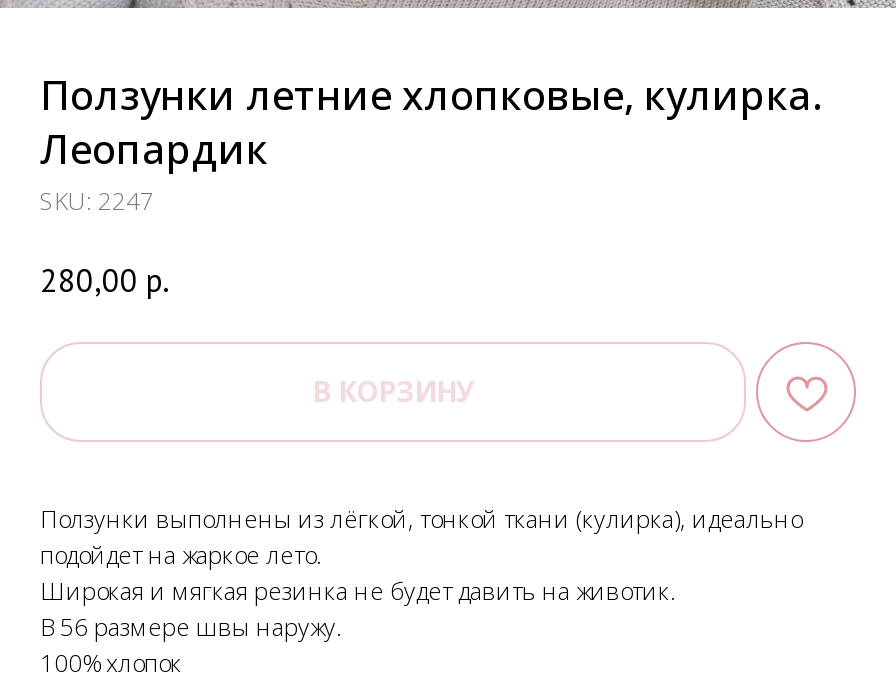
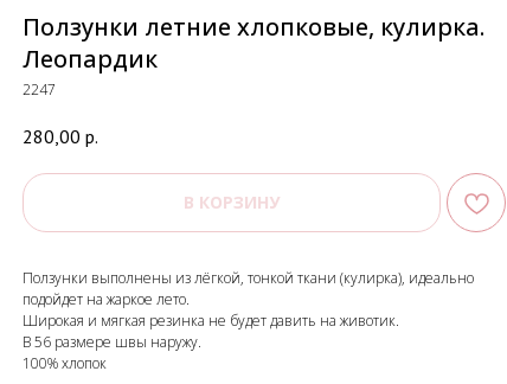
- SKU: 2247
+ 2247
